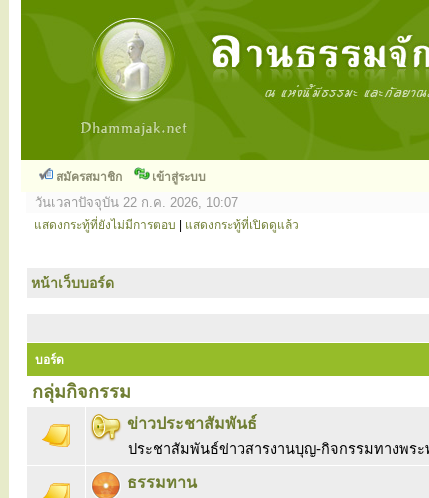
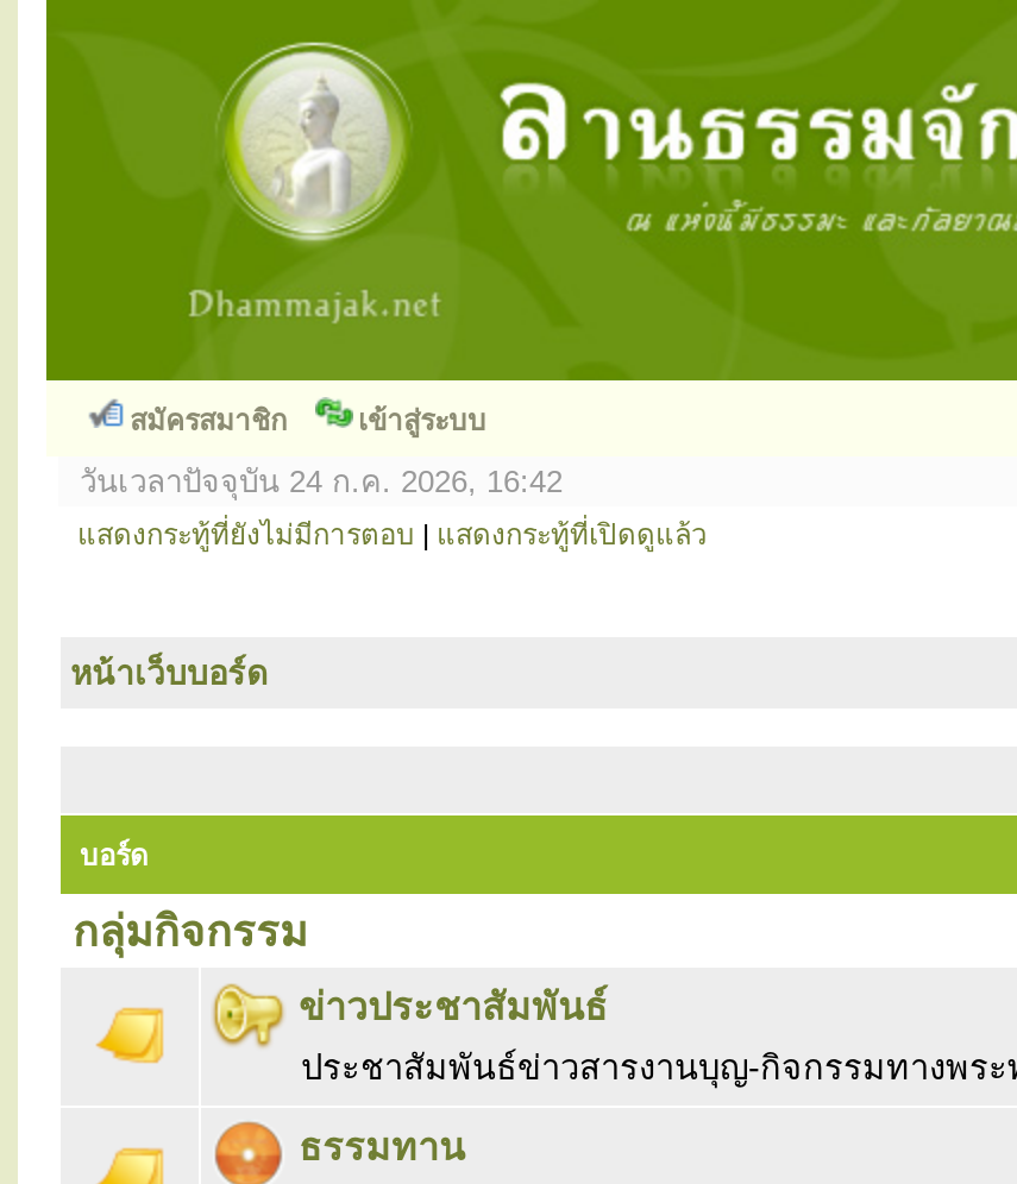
- วันเวลาปัจจุบัน 22 ก.ค. 2026, 10:07
+ วันเวลาปัจจุบัน 24 ก.ค. 2026, 16:42
